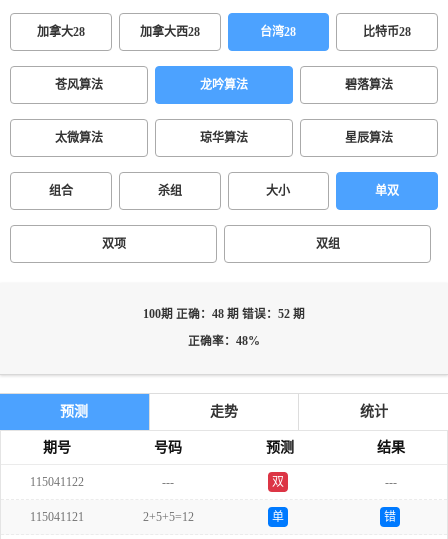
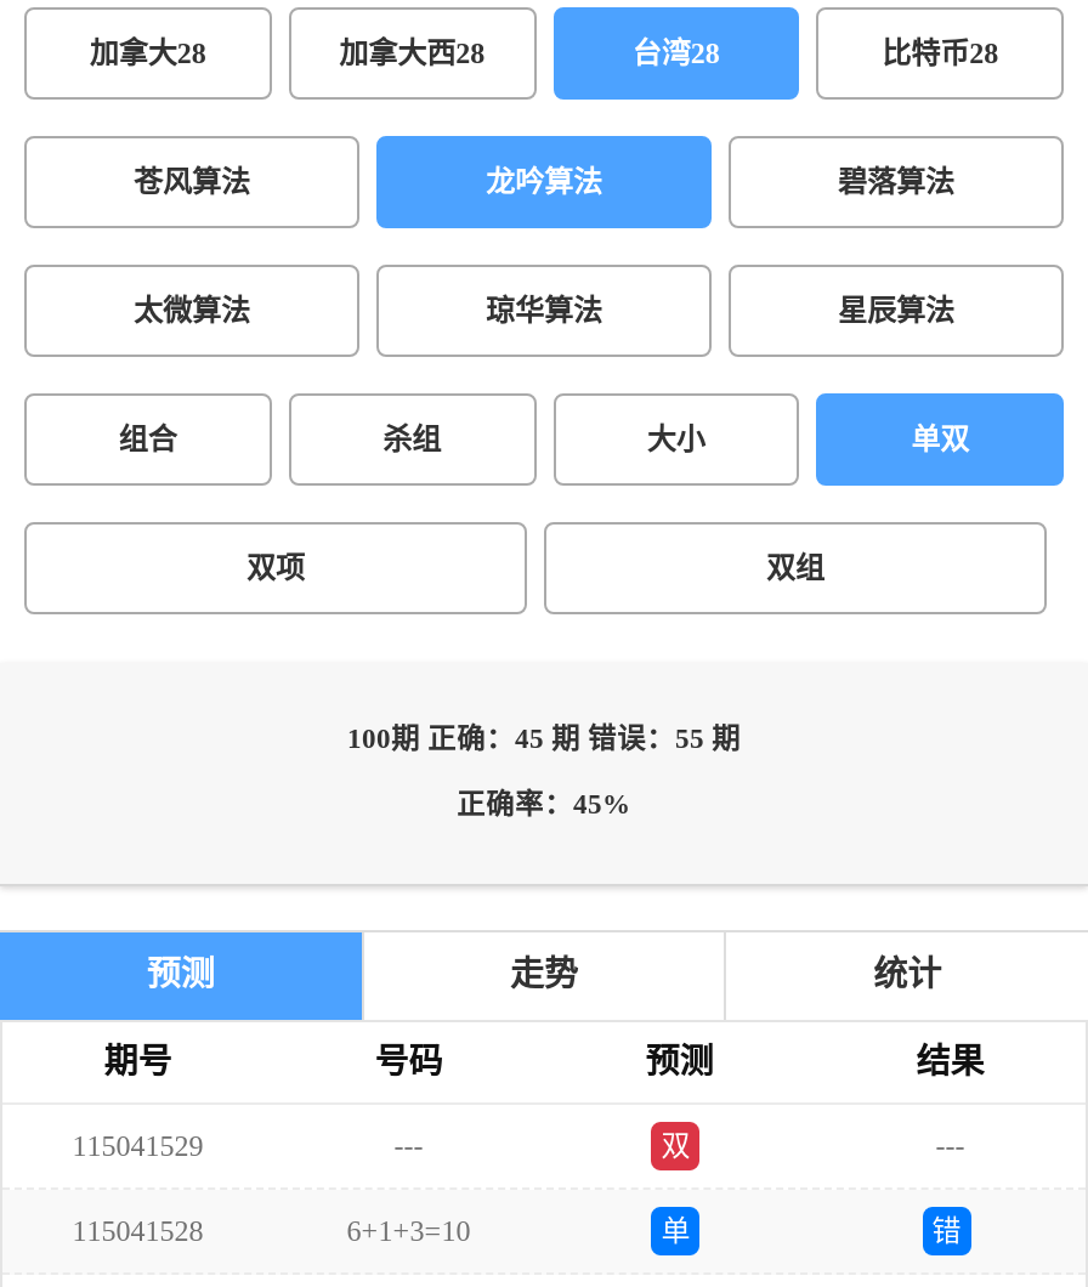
- 100期 正确：48 期 错误：52 期
+ 100期 正确：45 期 错误：55 期

- 正确率：48%
+ 正确率：45%

- 115041122
+ 115041529

- 115041121
+ 115041528

- 2+5+5=12
+ 6+1+3=10
